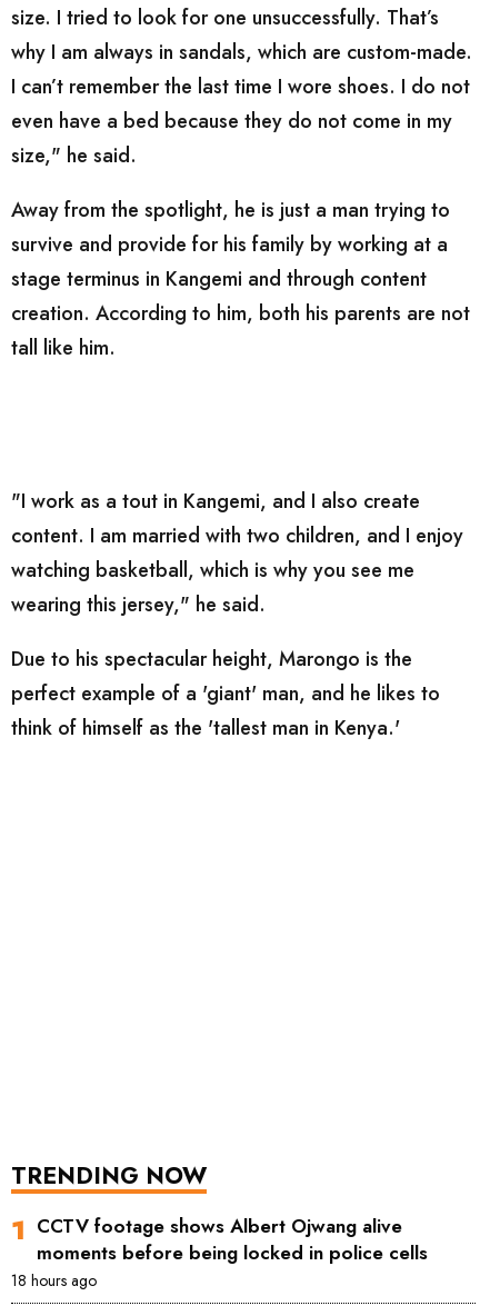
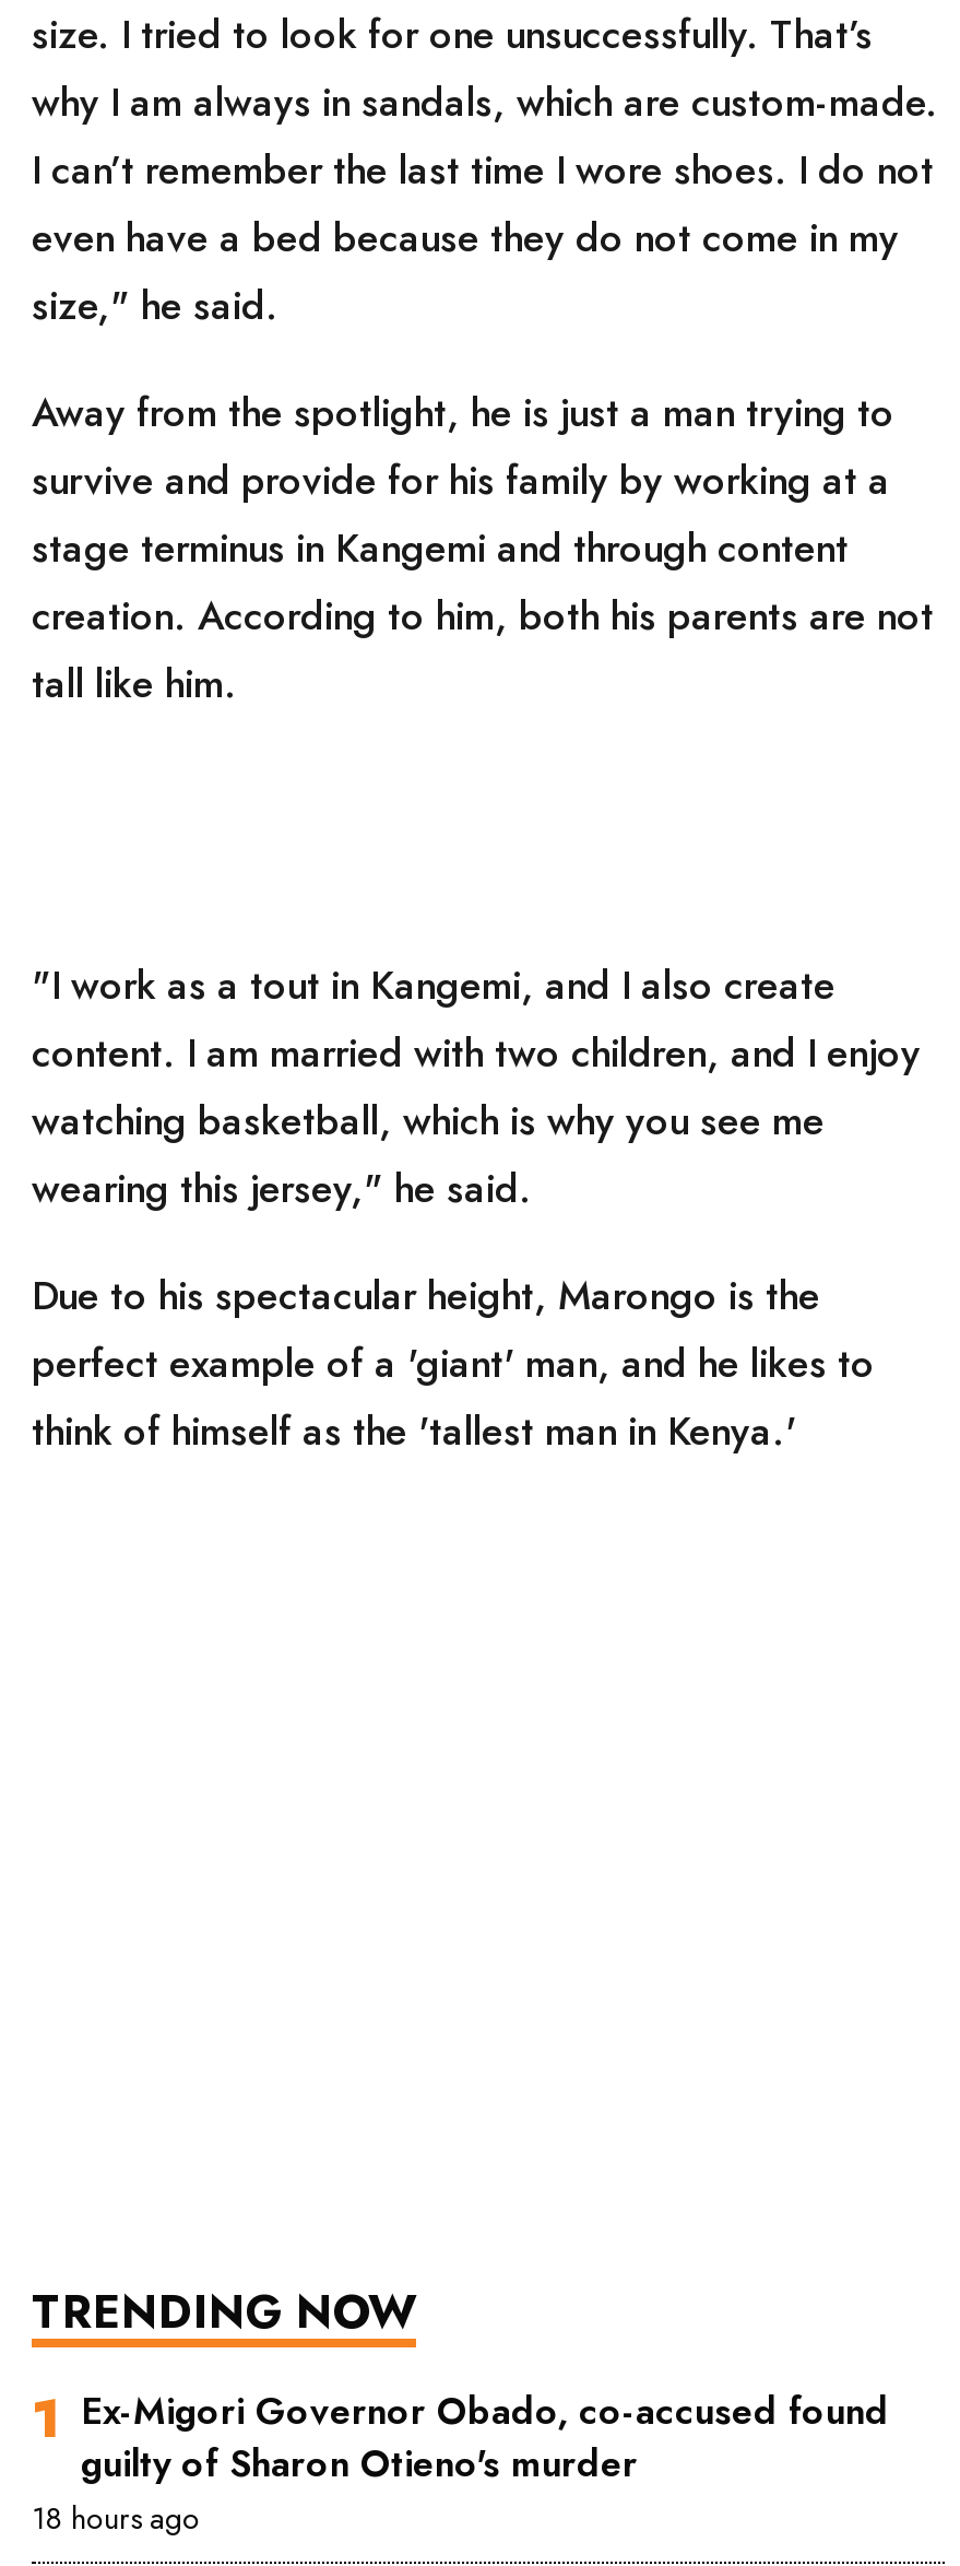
- CCTV footage shows Albert Ojwang alive
- moments before being locked in police cells
+ Ex-Migori Governor Obado, co-accused found
+ guilty of Sharon Otieno's murder
